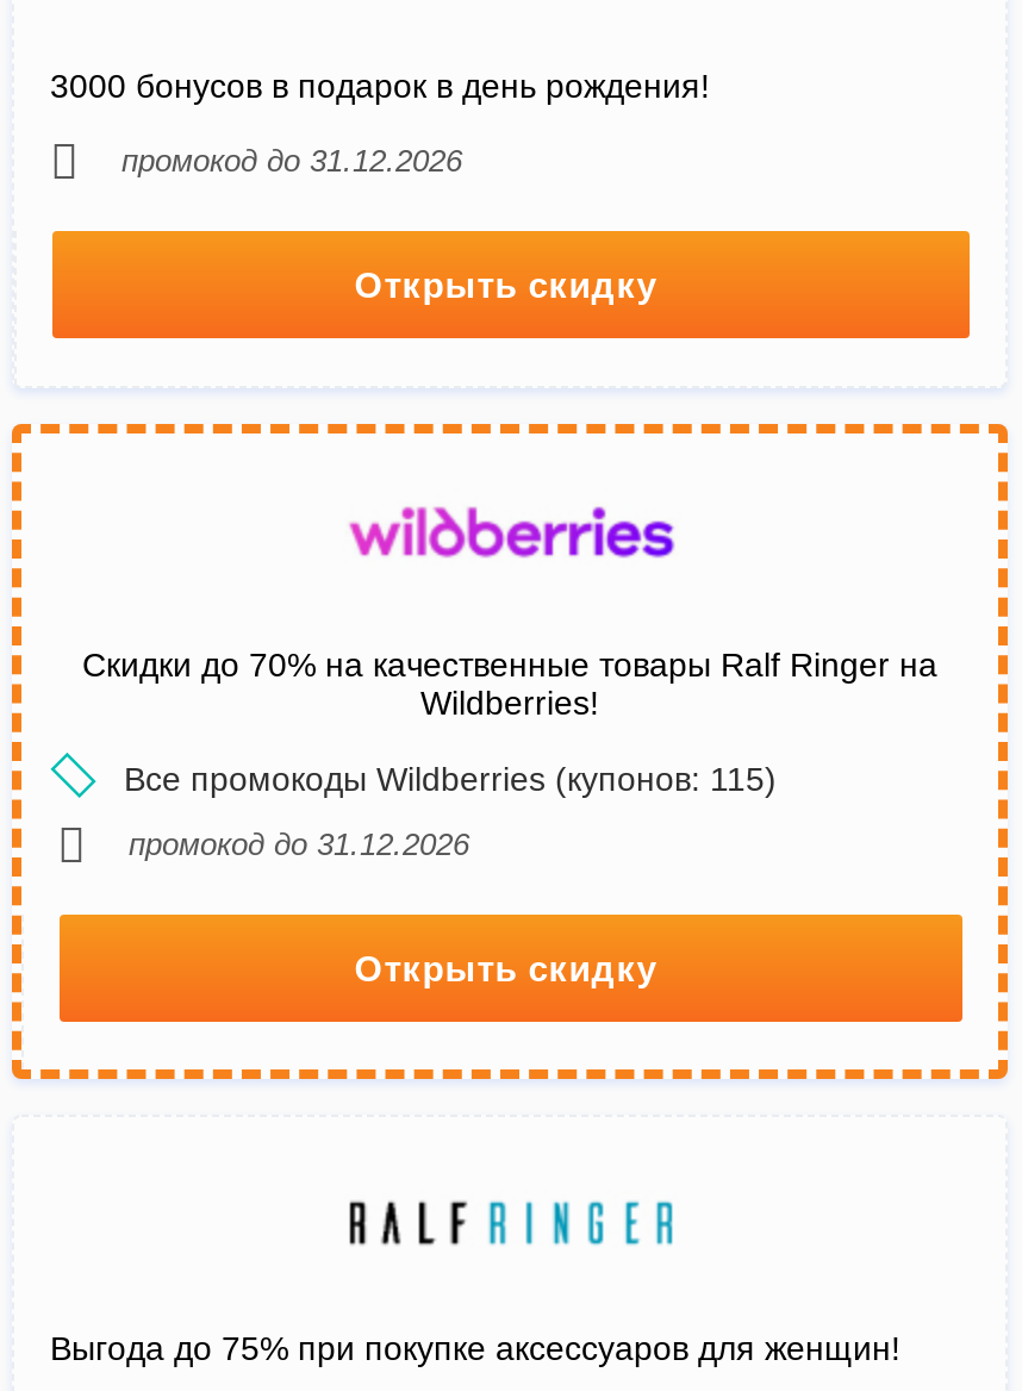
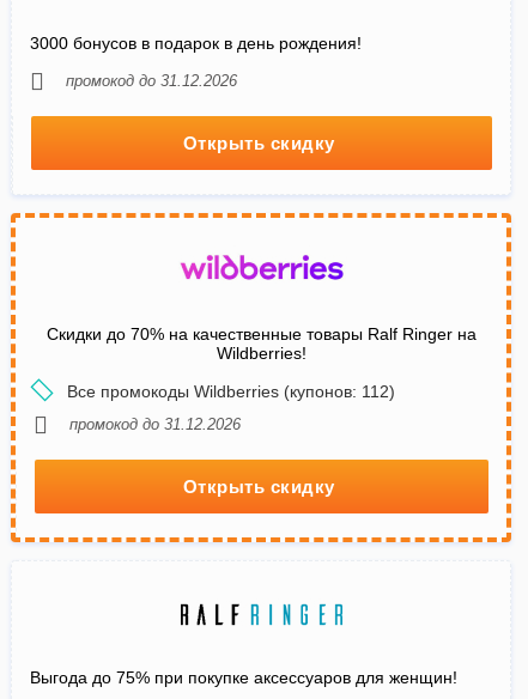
- Все промокоды Wildberries (купонов: 115)
+ Все промокоды Wildberries (купонов: 112)
